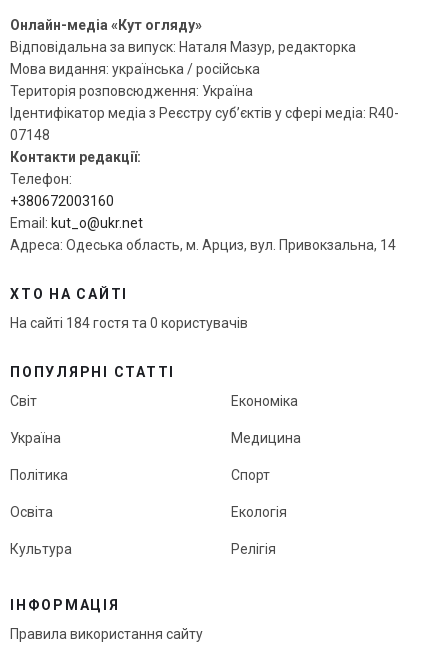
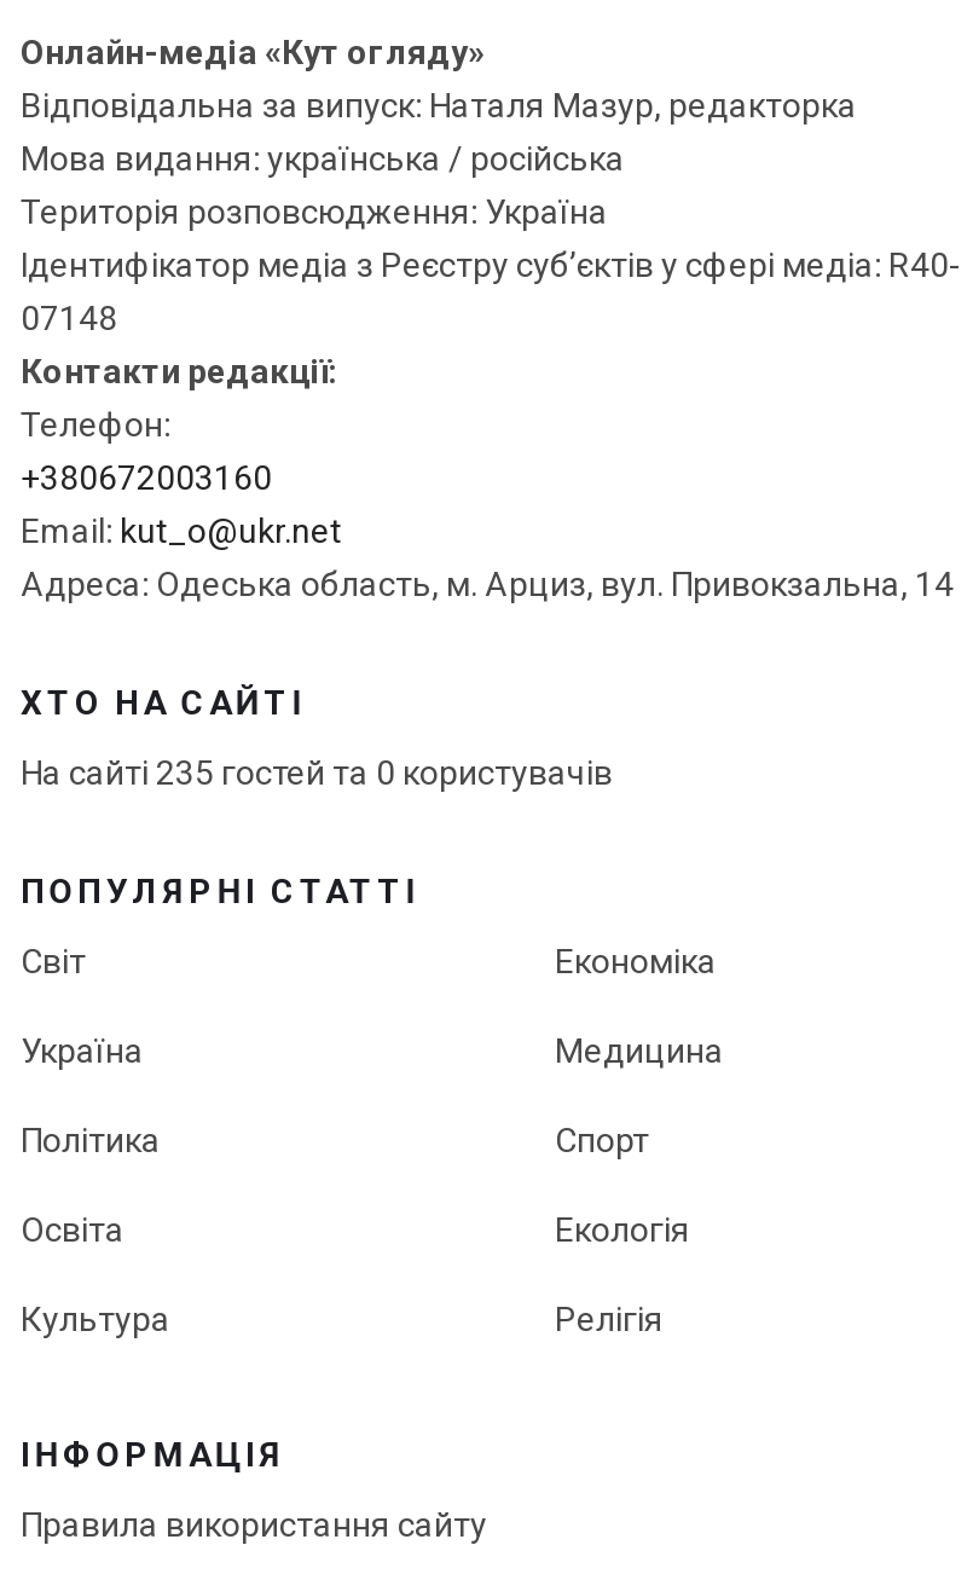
- На сайті 184 гостя та 0 користувачів
+ На сайті 235 гостей та 0 користувачів
